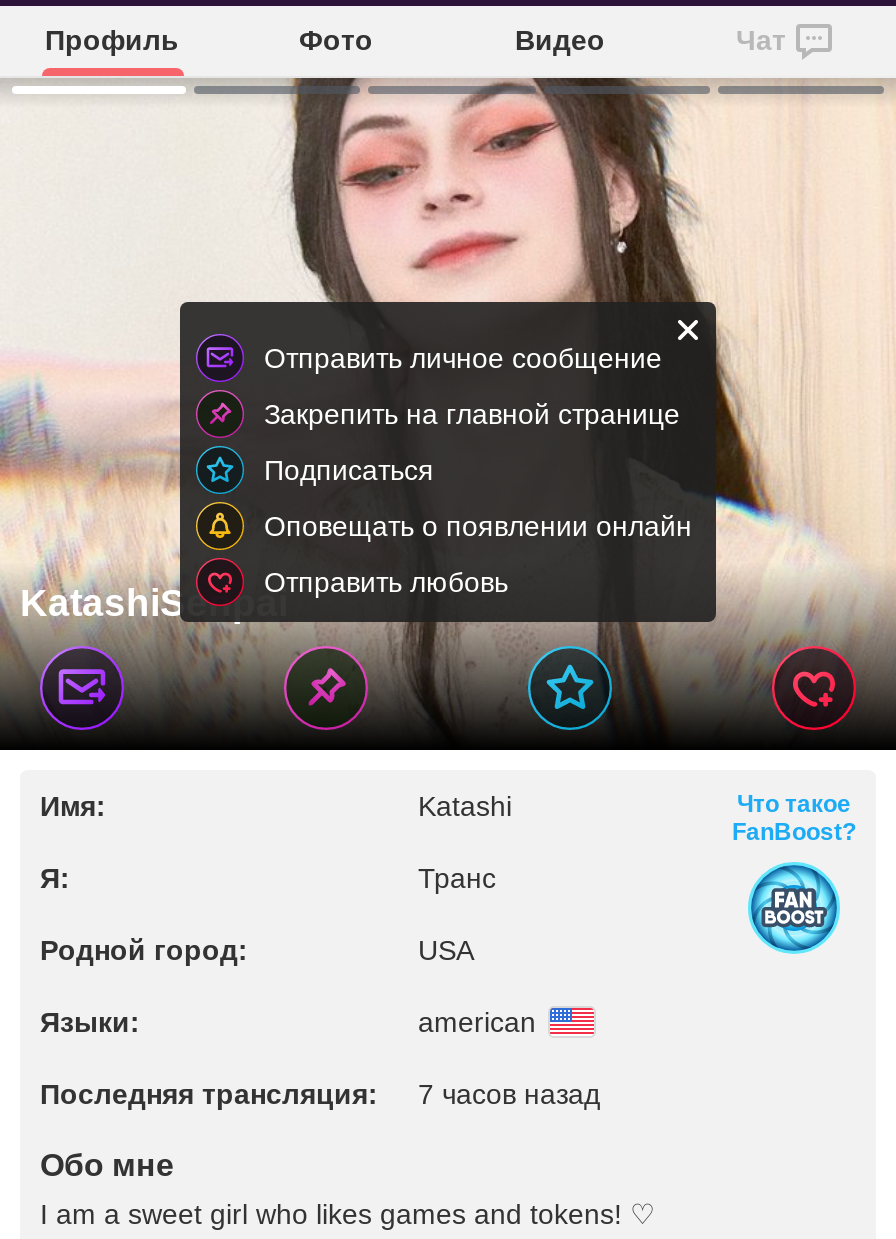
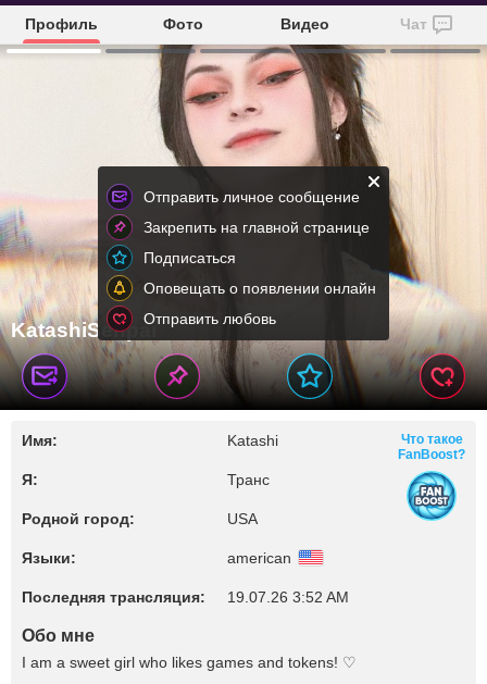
- Последняя трансляция: 7 часов назад
+ Последняя трансляция: 19.07.26 3:52 AM
